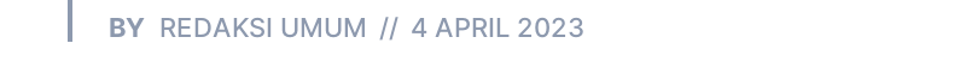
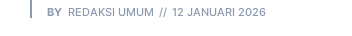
- BY REDAKSI UMUM 4 APRIL 2023
+ BY REDAKSI UMUM 12 JANUARI 2026
